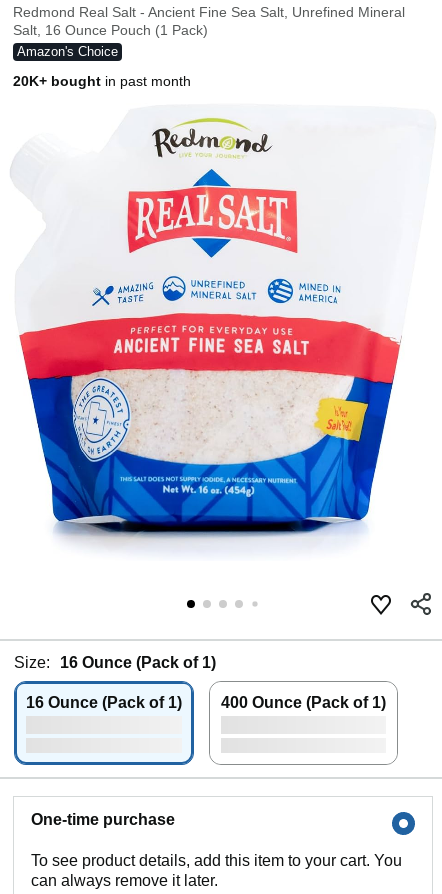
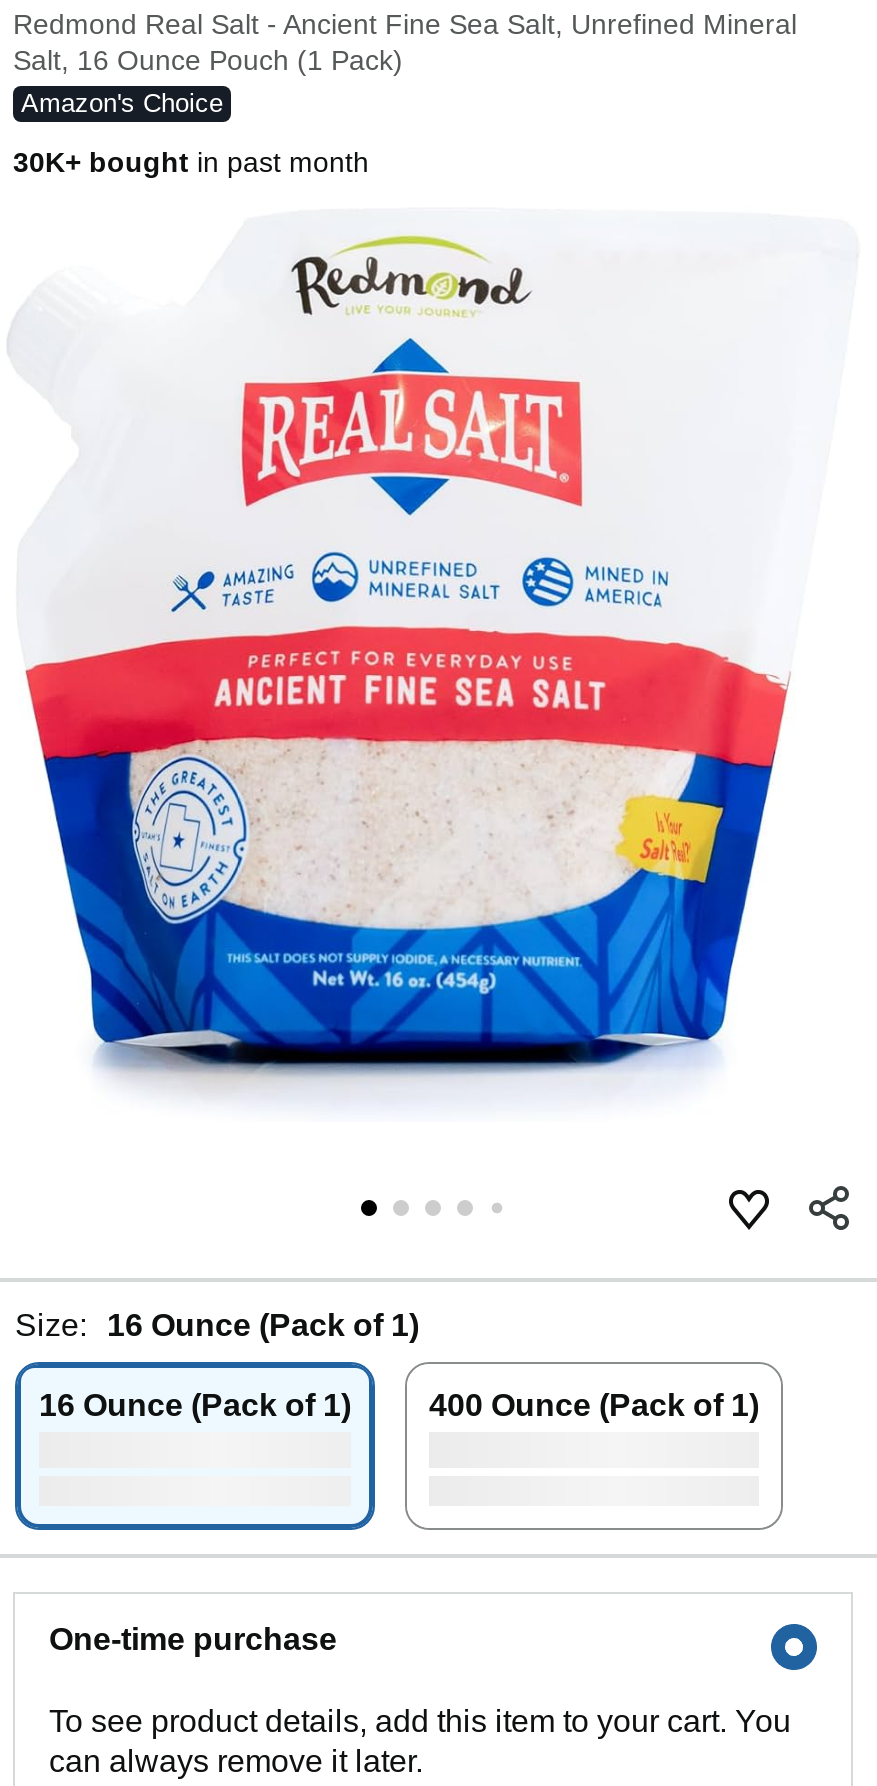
- 20K+ bought in past month
+ 30K+ bought in past month
